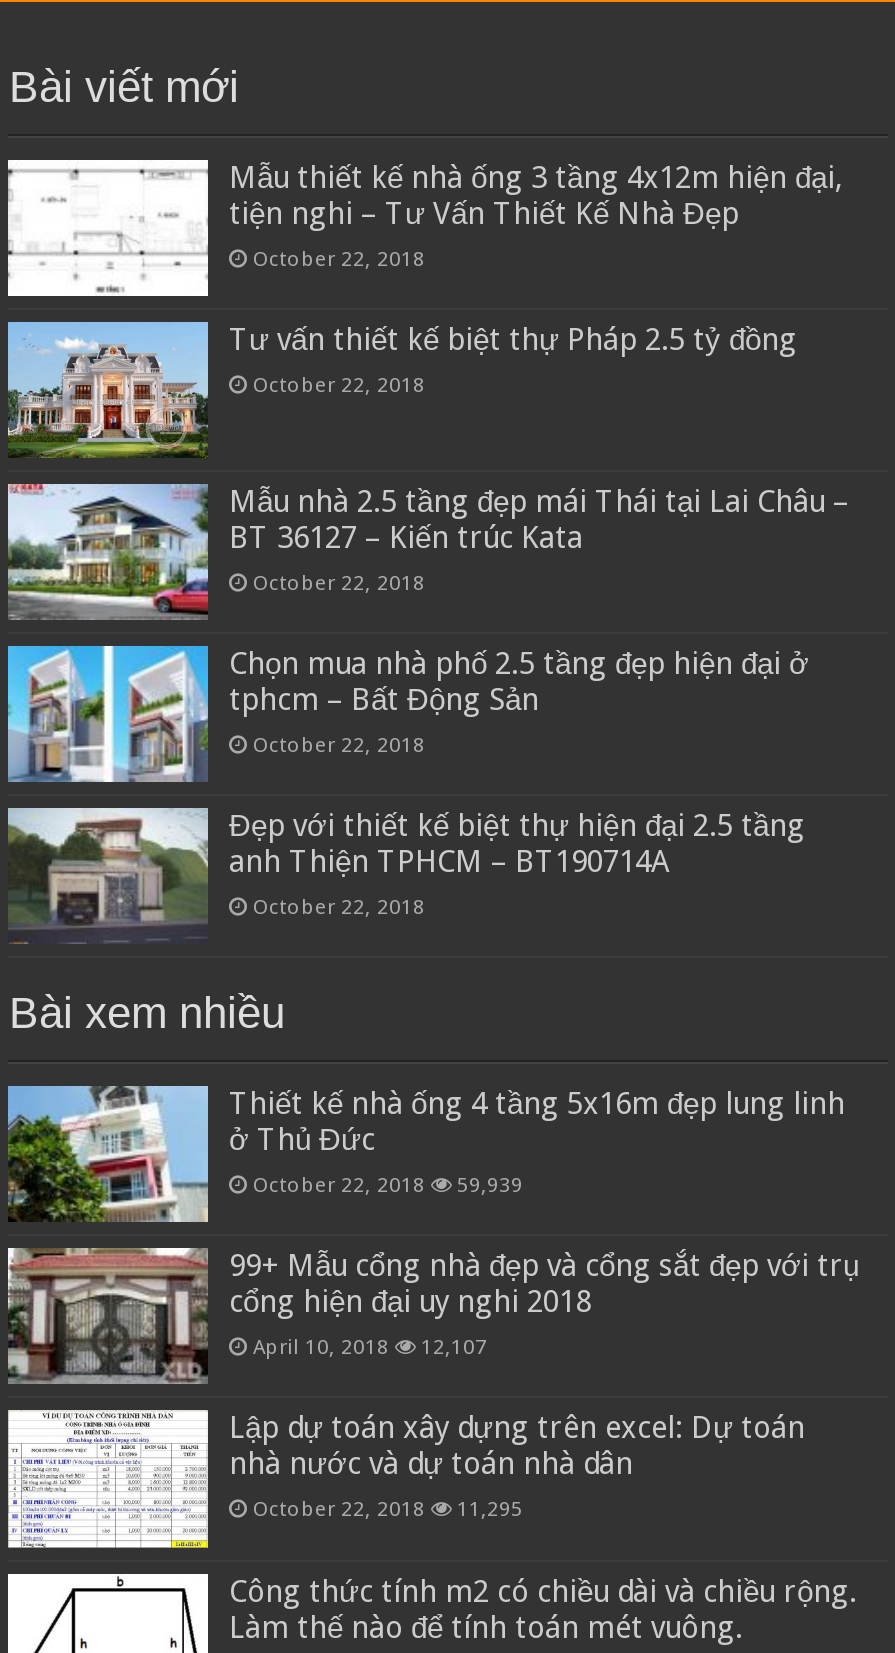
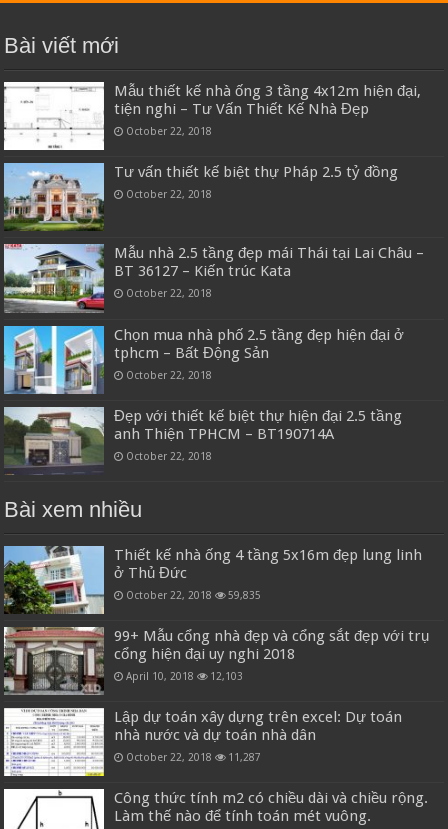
- October 22, 2018 59,939
+ October 22, 2018 59,835

- April 10, 2018 12,107
+ April 10, 2018 12,103

- October 22, 2018 11,295
+ October 22, 2018 11,287
